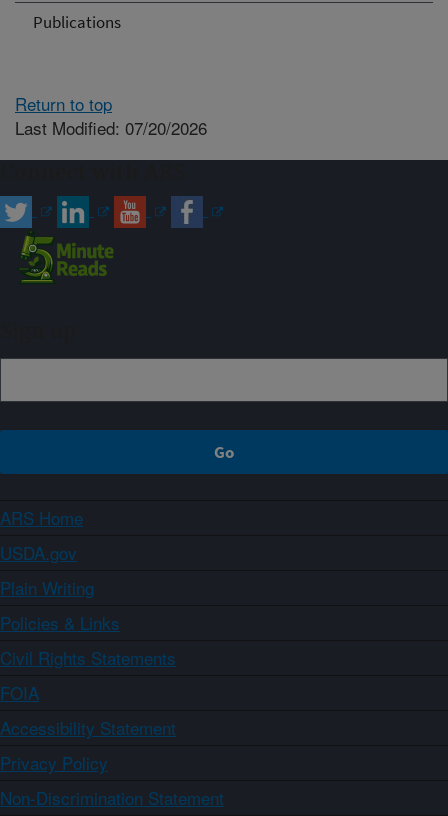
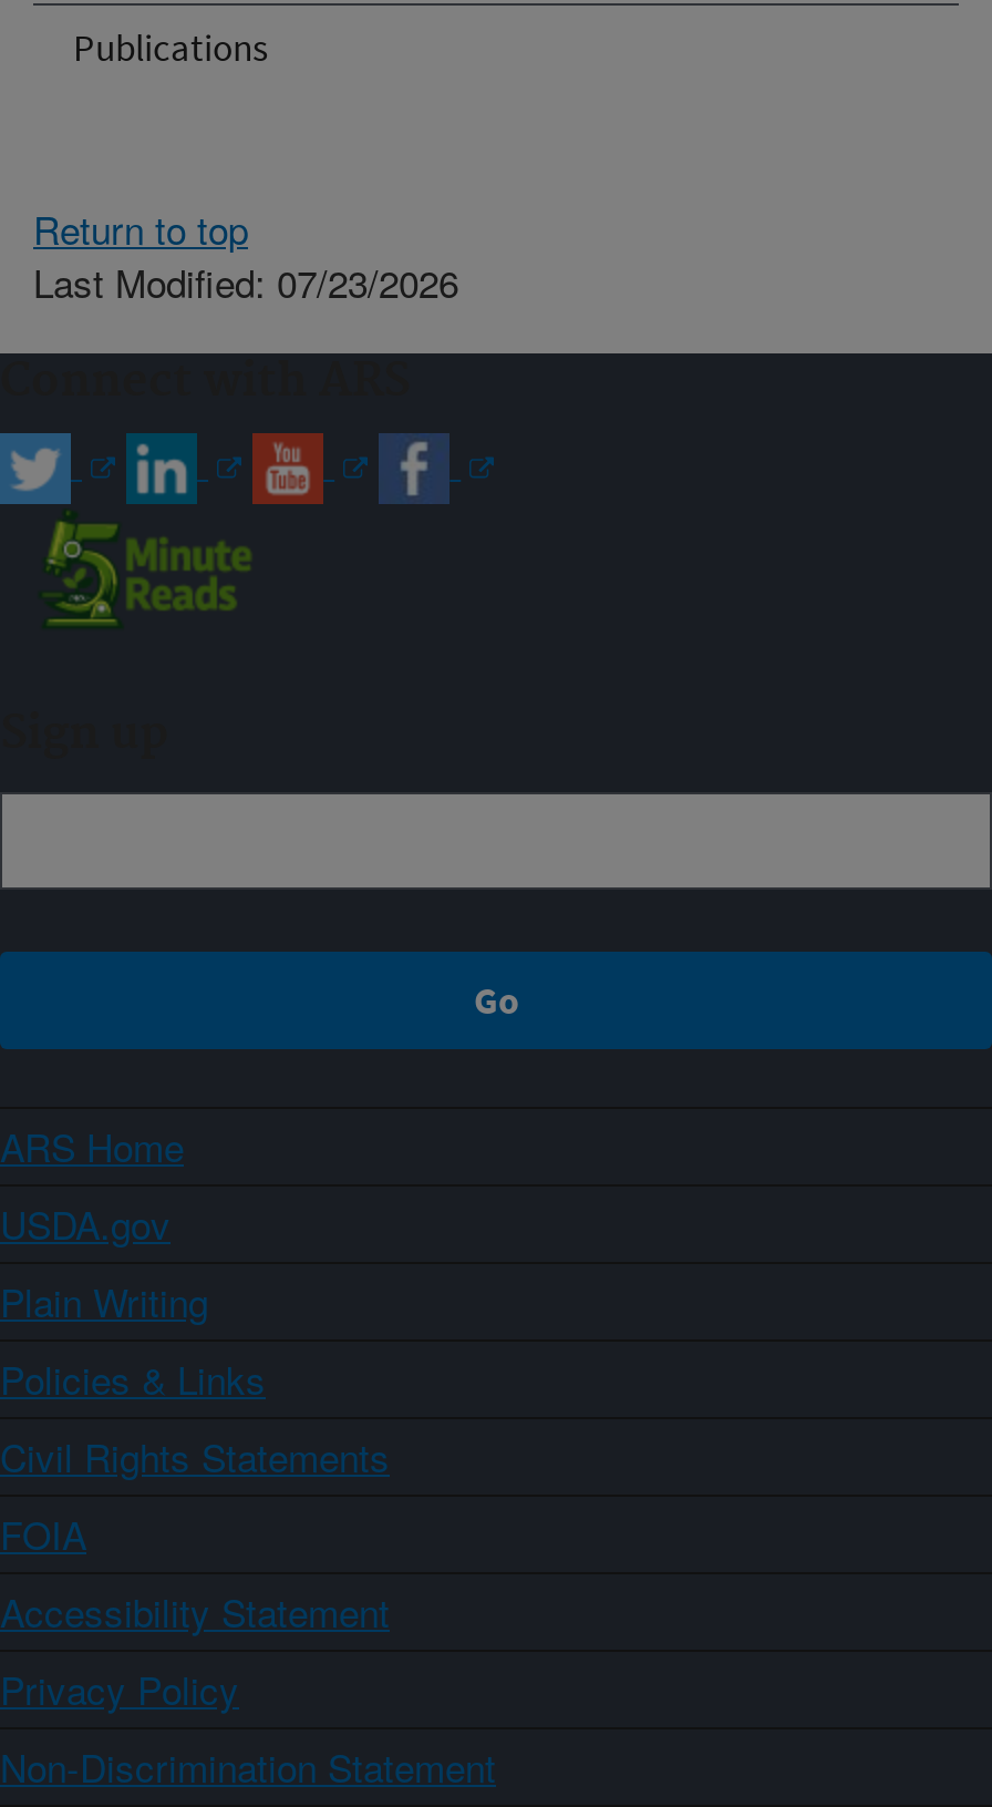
- Last Modified: 07/20/2026
+ Last Modified: 07/23/2026
